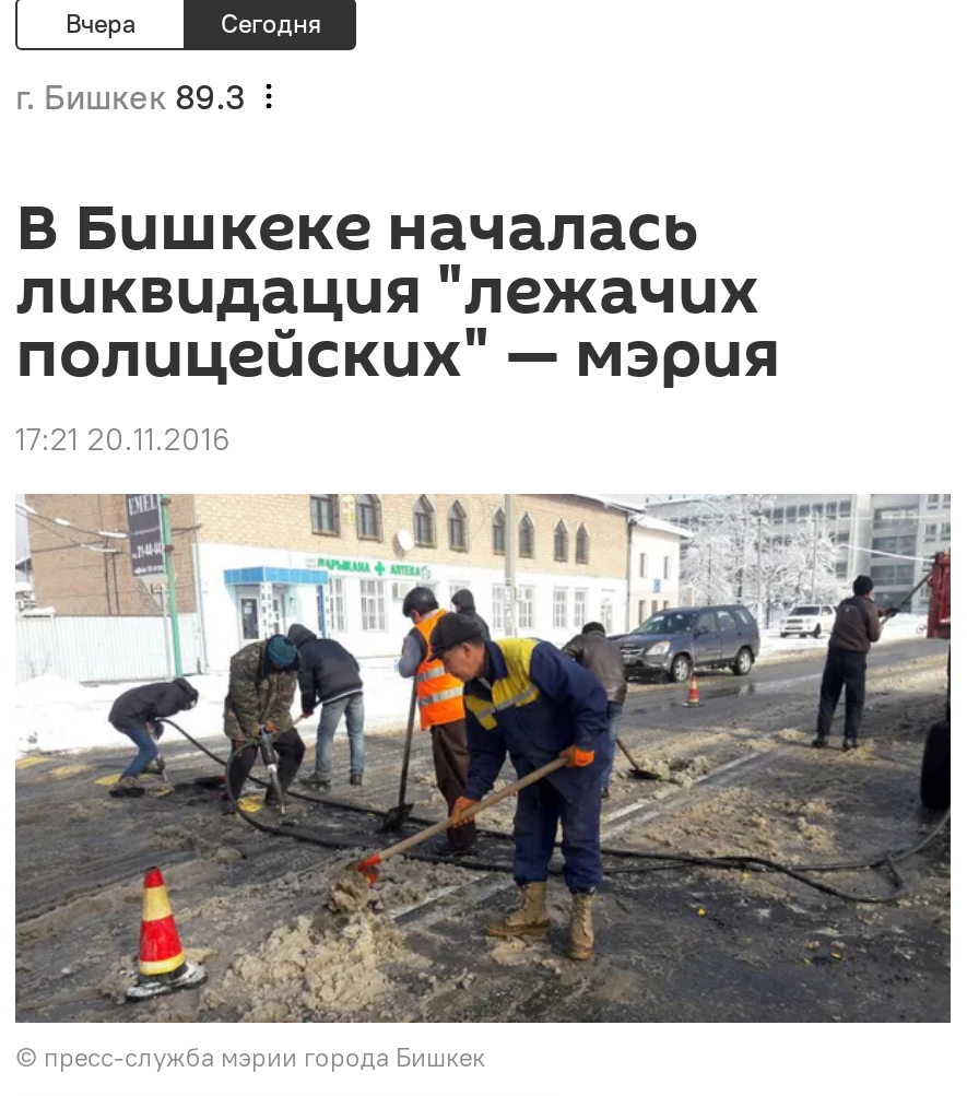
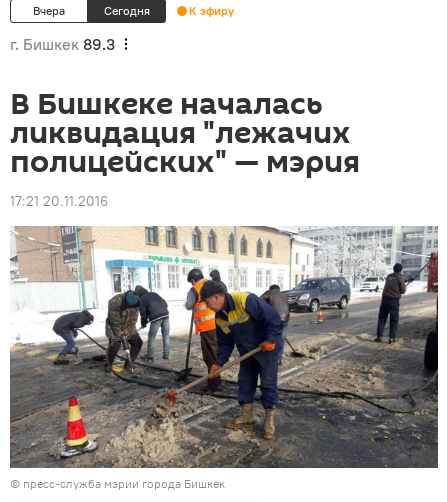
+ К эфиру
